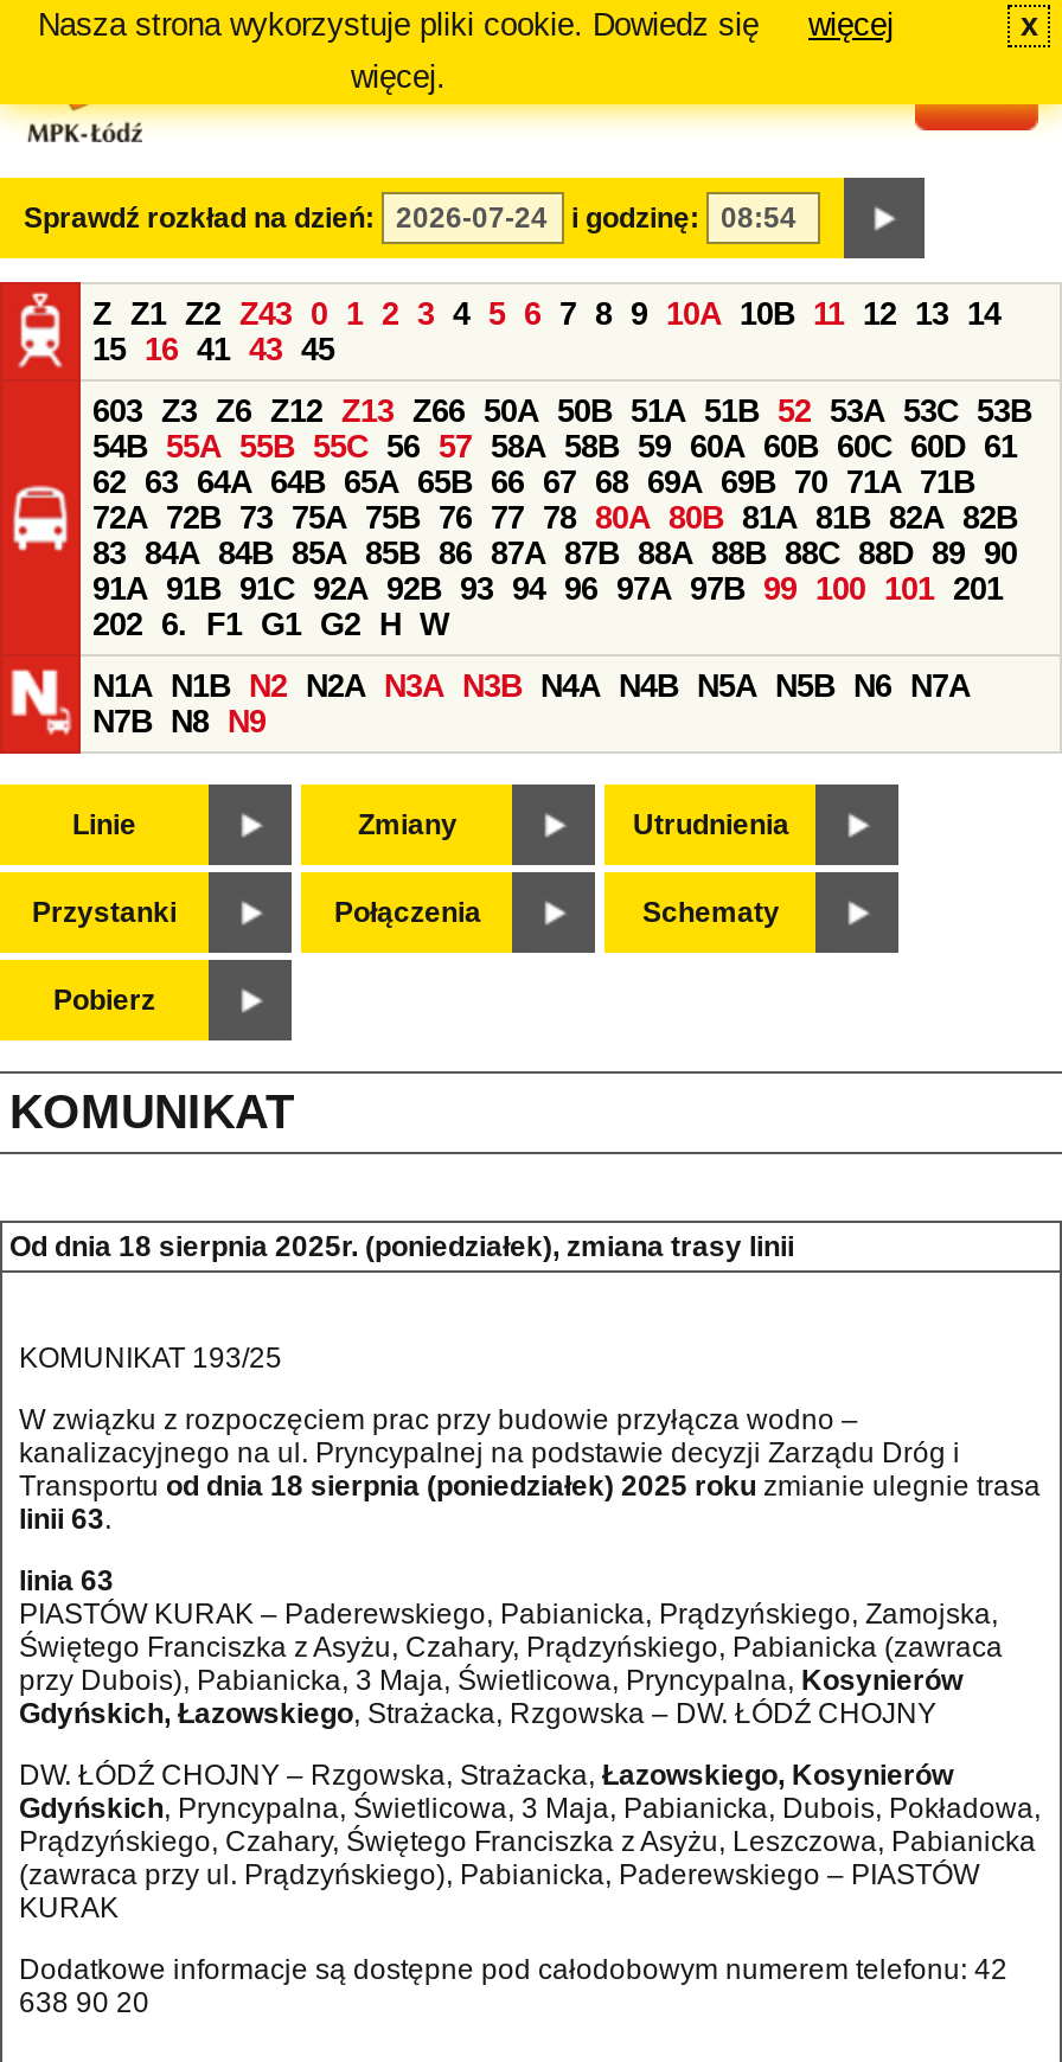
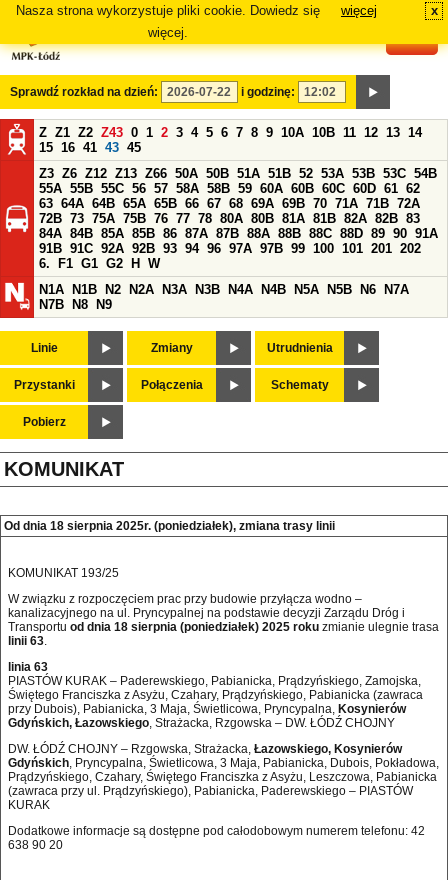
- 603 Z3 Z6 Z12 Z13 Z66 50A 50B 51A 51B 52 53A 53C 53B
- 54B 55A 55B 55C 56 57 58A 58B 59 60A 60B 60C 60D 61
- 62 63 64A 64B 65A 65B 66 67 68 69A 69B 70 71A 71B
- 72A 72B 73 75A 75B 76 77 78 80A 80B 81A 81B 82A 82B
- 83 84A 84B 85A 85B 86 87A 87B 88A 88B 88C 88D 89 90
- 91A 91B 91C 92A 92B 93 94 96 97A 97B 99 100 101 201
- 202 6. F1 G1 G2 H W
+ Z3 Z6 Z12 Z13 Z66 50A 50B 51A 51B 52 53A 53B 53C 54B
+ 55A 55B 55C 56 57 58A 58B 59 60A 60B 60C 60D 61 62
+ 63 64A 64B 65A 65B 66 67 68 69A 69B 70 71A 71B 72A
+ 72B 73 75A 75B 76 77 78 80A 80B 81A 81B 82A 82B 83
+ 84A 84B 85A 85B 86 87A 87B 88A 88B 88C 88D 89 90 91A
+ 91B 91C 92A 92B 93 94 96 97A 97B 99 100 101 201 202
+ 6. F1 G1 G2 H W
